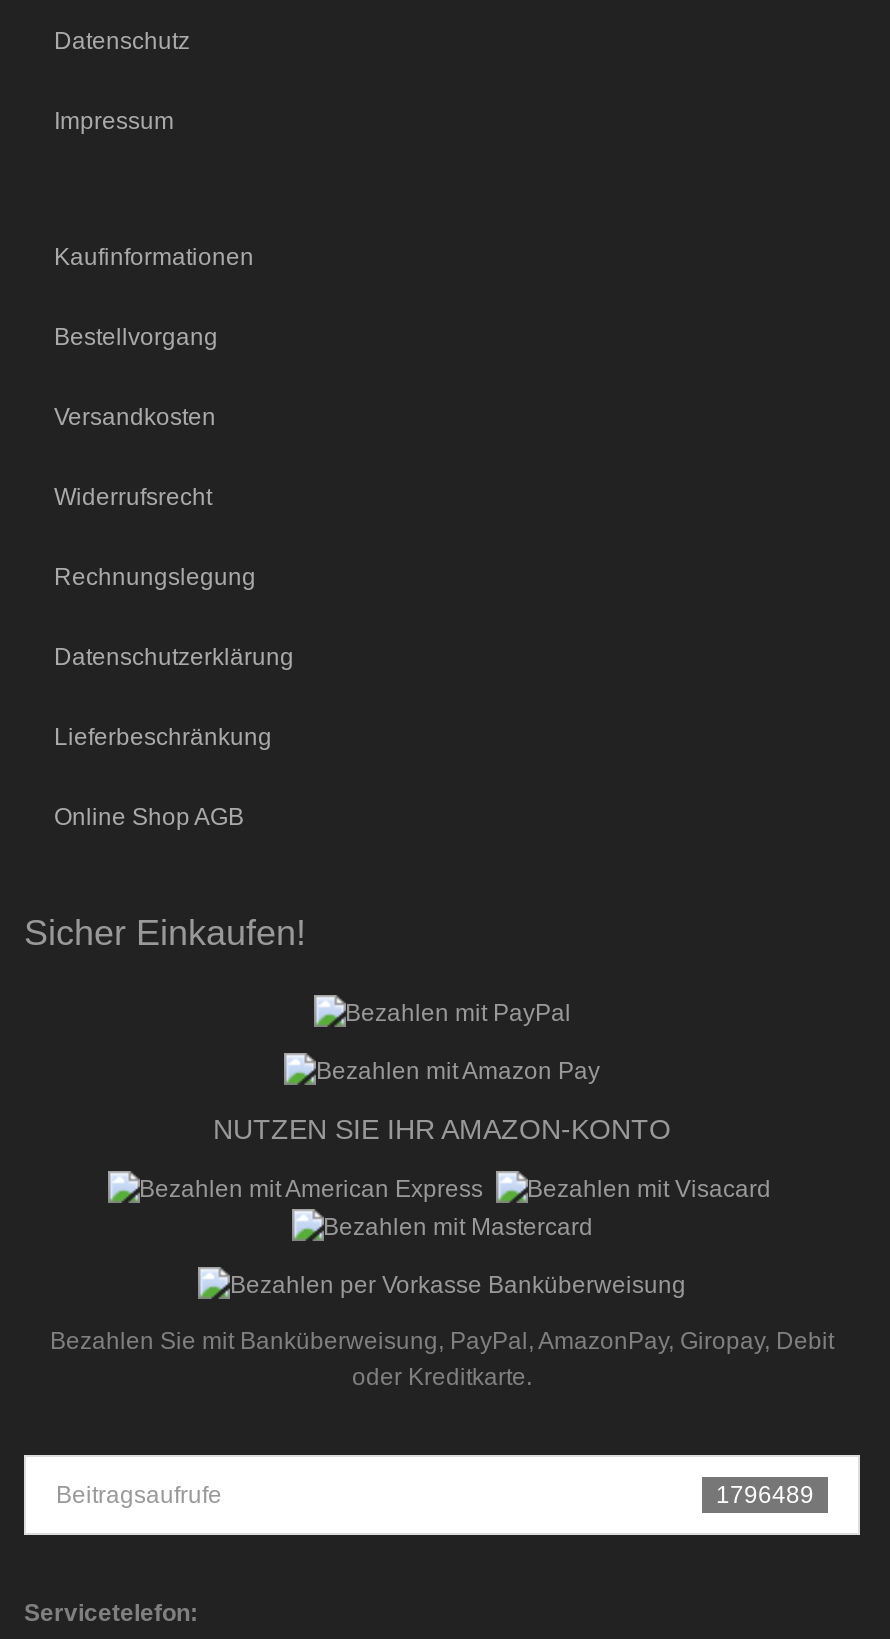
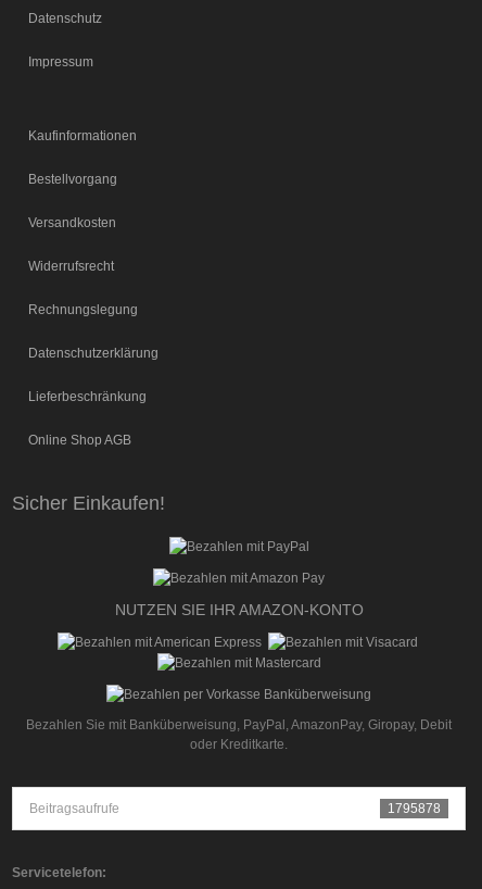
- 1796489
+ 1795878
